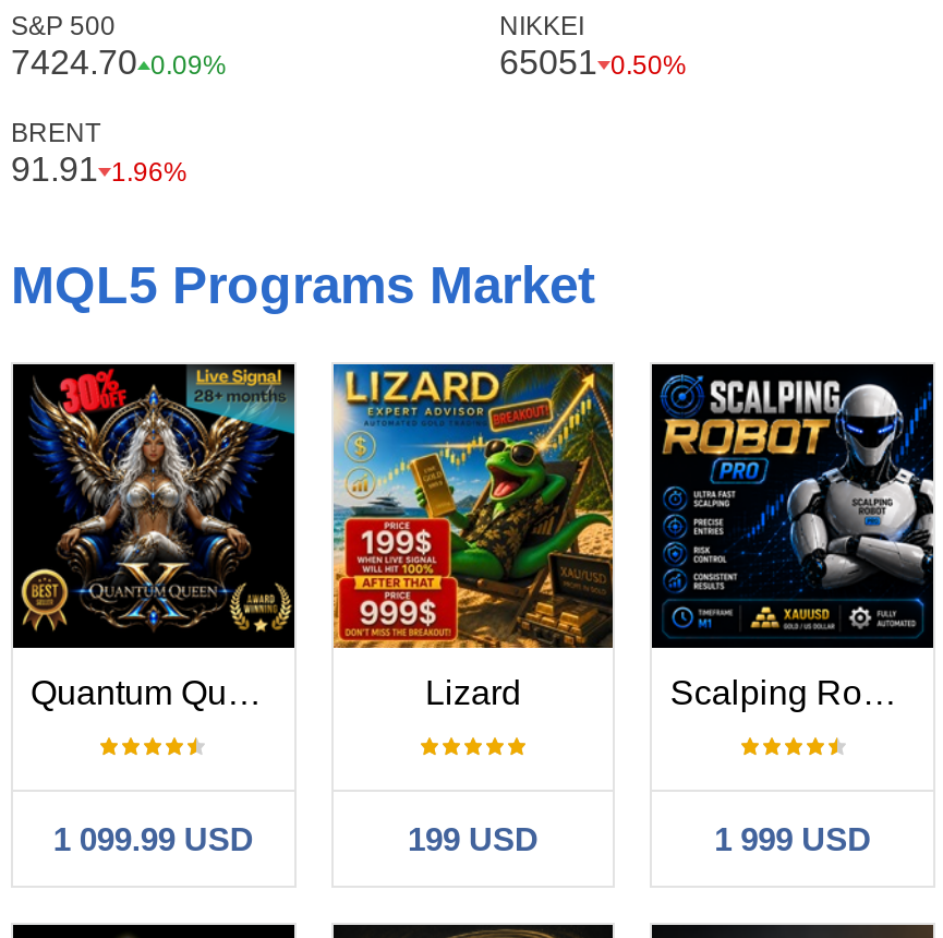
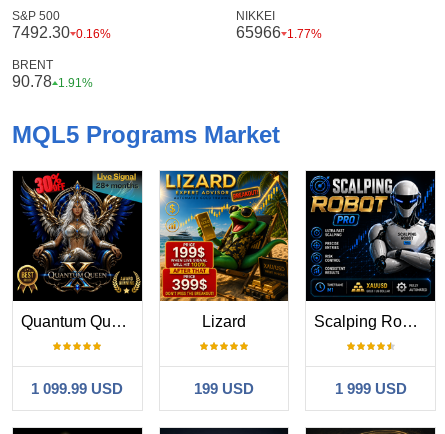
- 7424.70 0.09%
+ 7492.30 0.16%

- 65051 0.50%
+ 65966 1.77%

- 91.91 1.96%
+ 90.78 1.91%
